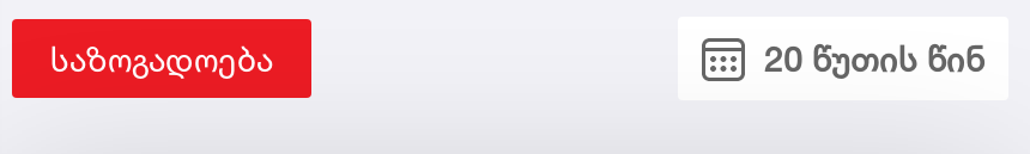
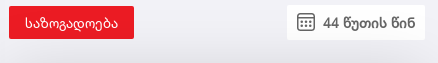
- 20 წუთის წინ
+ 44 წუთის წინ
